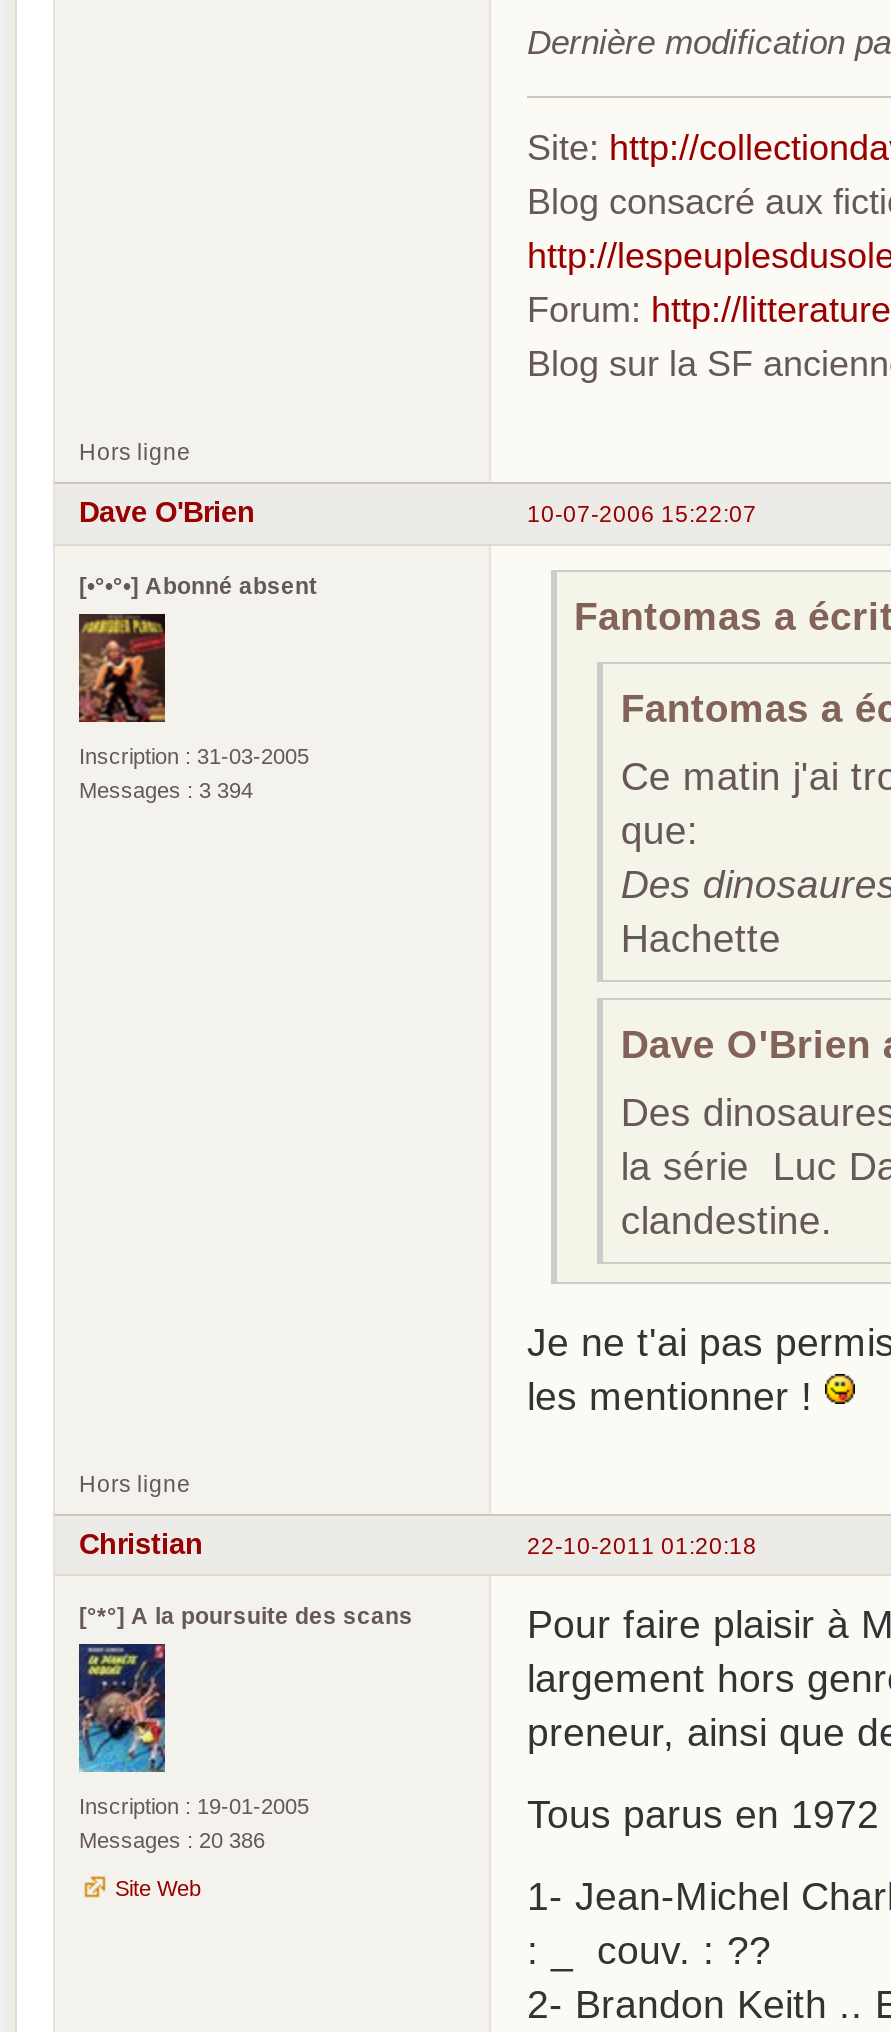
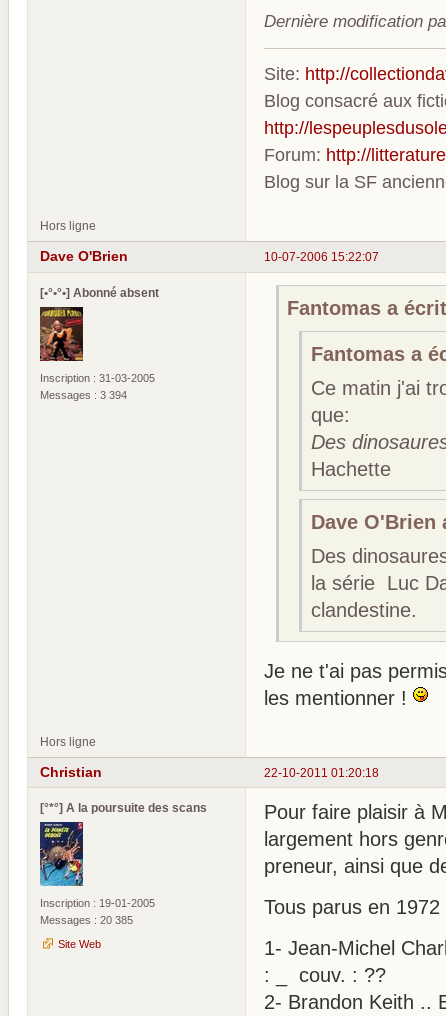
- Messages : 20 386
+ Messages : 20 385
